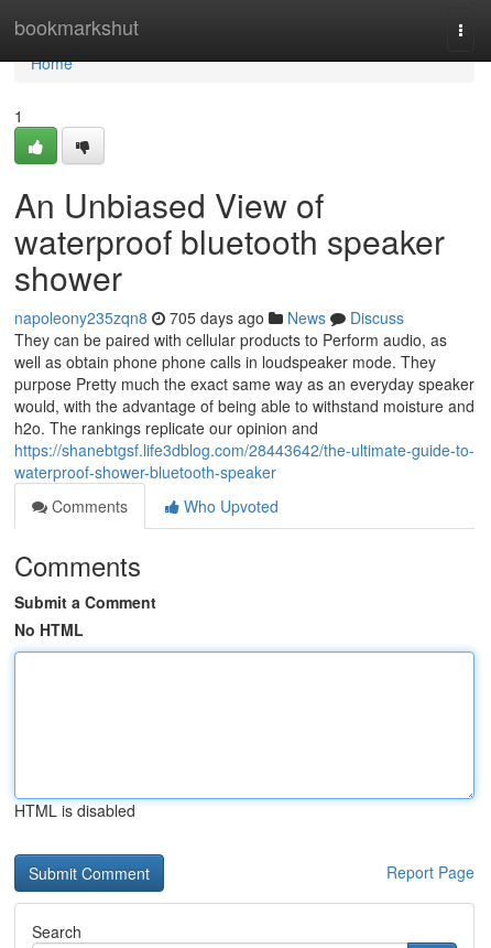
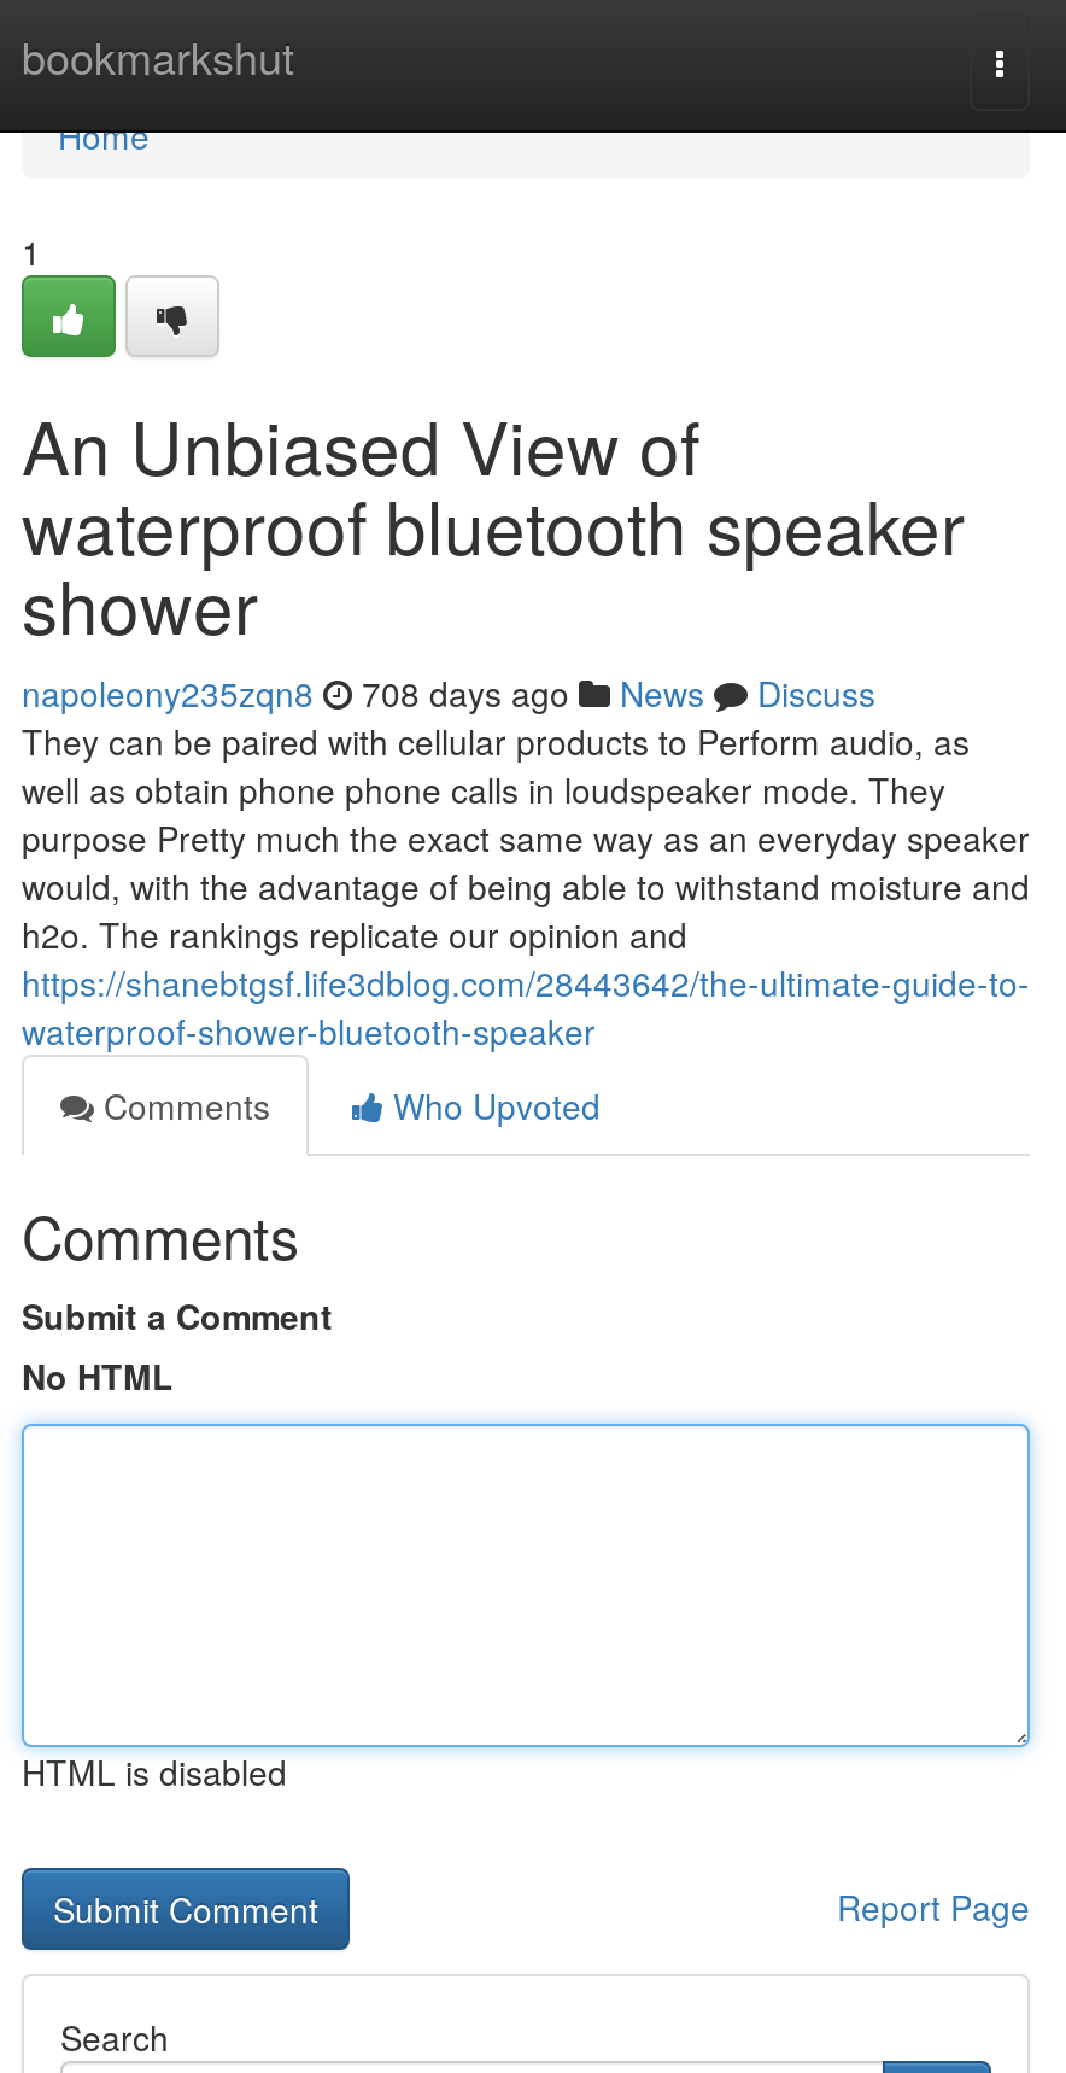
- napoleony235zqn8 705 days ago News Discuss
+ napoleony235zqn8 708 days ago News Discuss
